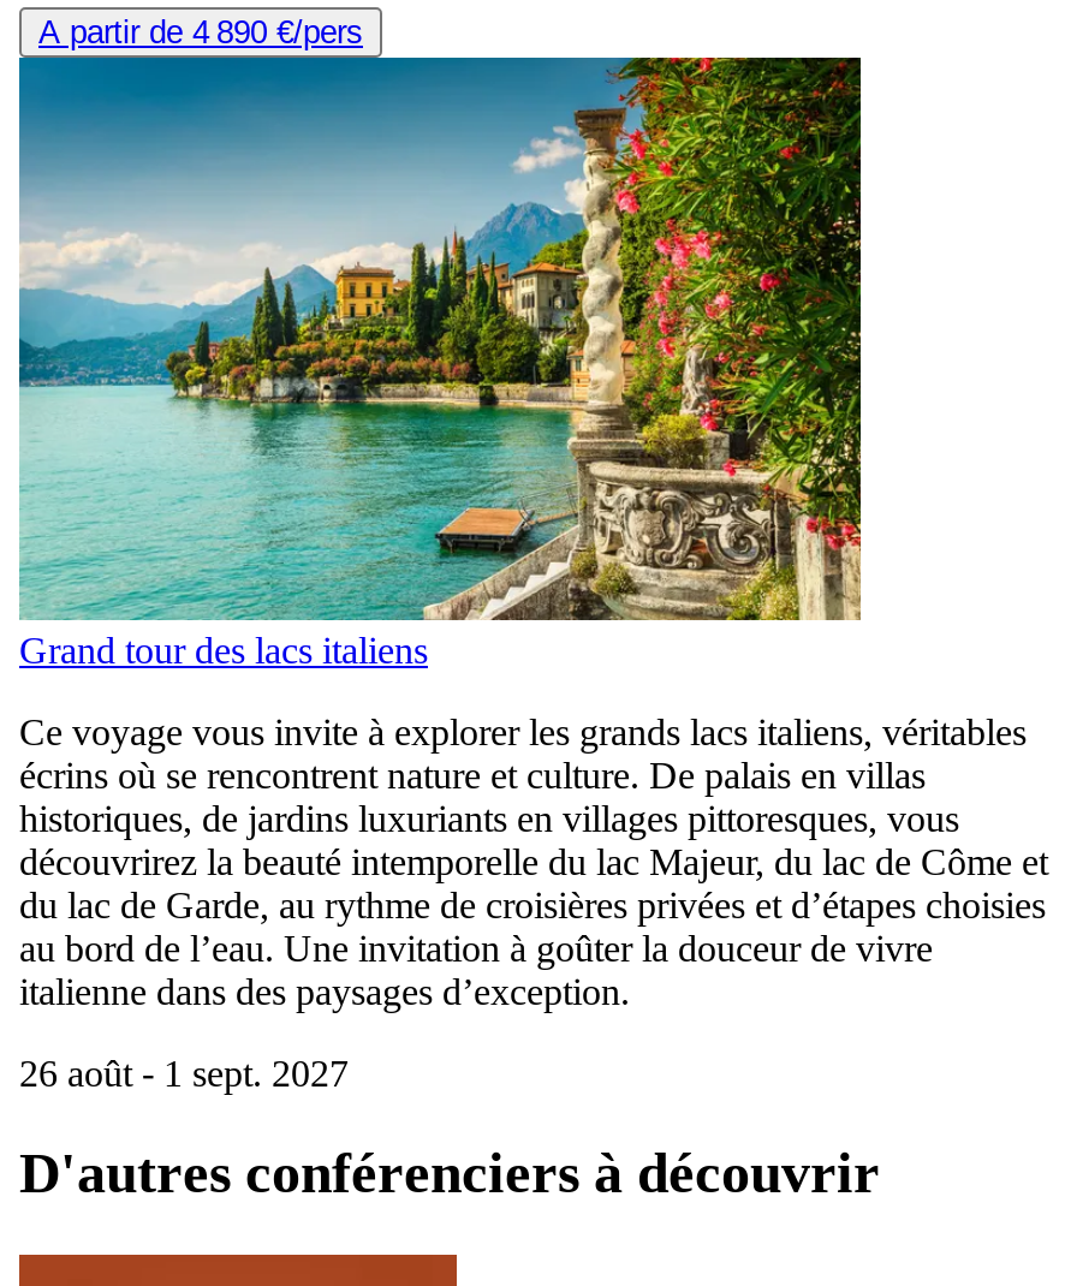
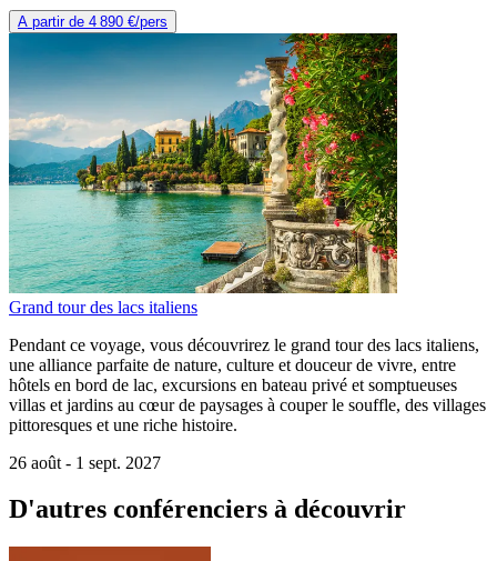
- Ce voyage vous invite à explorer les grands lacs italiens, véritables
- écrins où se rencontrent nature et culture. De palais en villas
- historiques, de jardins luxuriants en villages pittoresques, vous
- découvrirez la beauté intemporelle du lac Majeur, du lac de Côme et
- du lac de Garde, au rythme de croisières privées et d’étapes choisies
- au bord de l’eau. Une invitation à goûter la douceur de vivre
- italienne dans des paysages d’exception.
+ Pendant ce voyage, vous découvrirez le grand tour des lacs italiens,
+ une alliance parfaite de nature, culture et douceur de vivre, entre
+ hôtels en bord de lac, excursions en bateau privé et somptueuses
+ villas et jardins au cœur de paysages à couper le souffle, des villages
+ pittoresques et une riche histoire.
